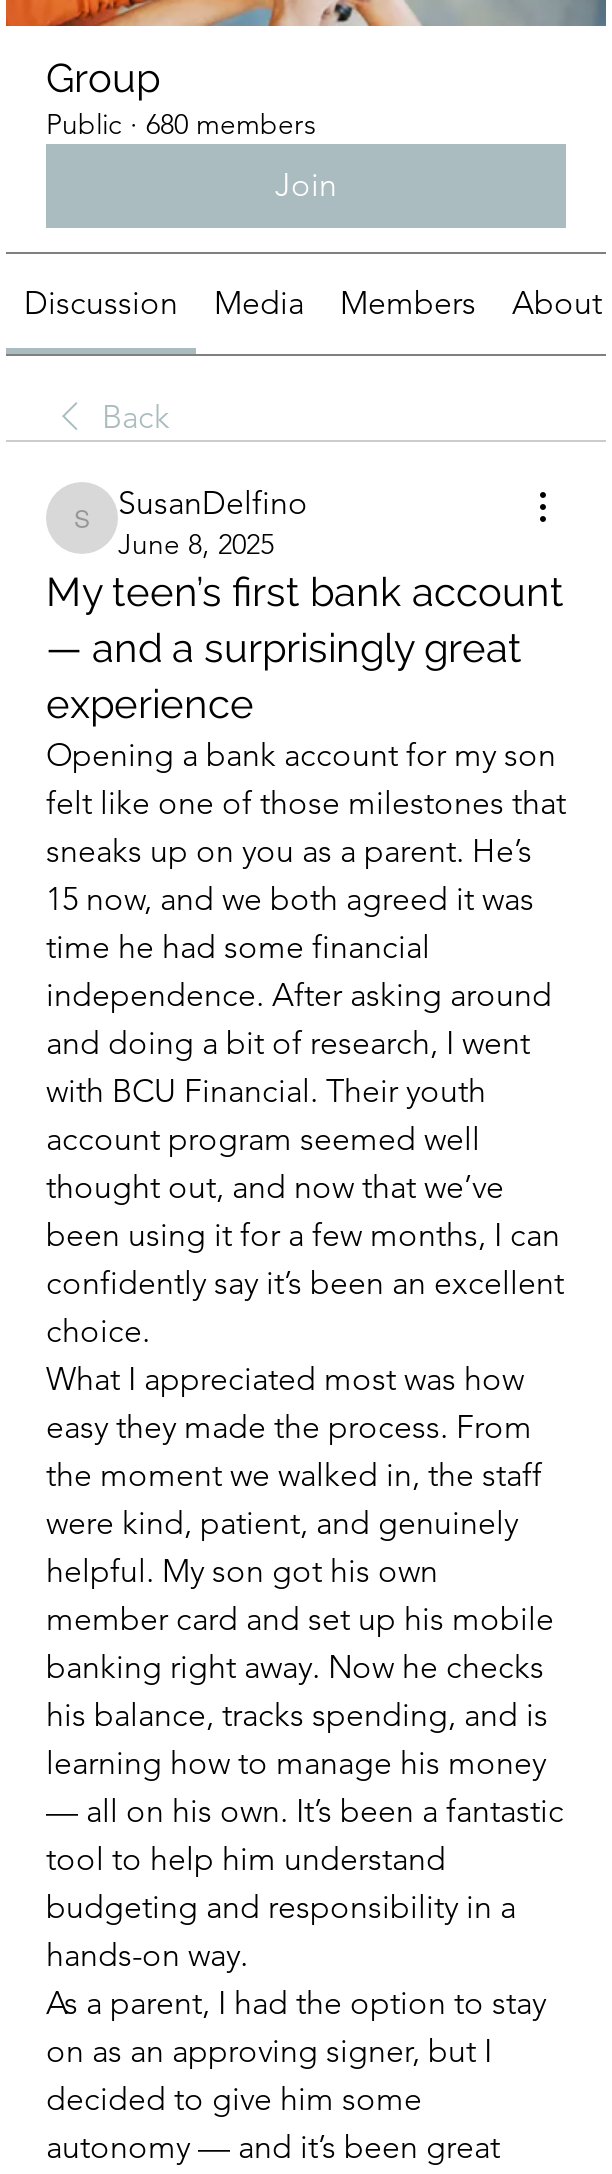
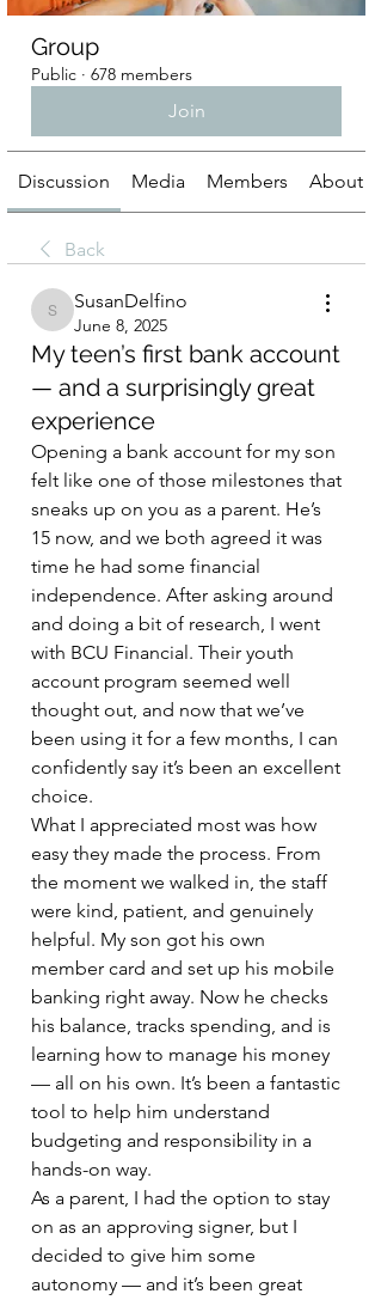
- Public · 680 members
+ Public · 678 members
